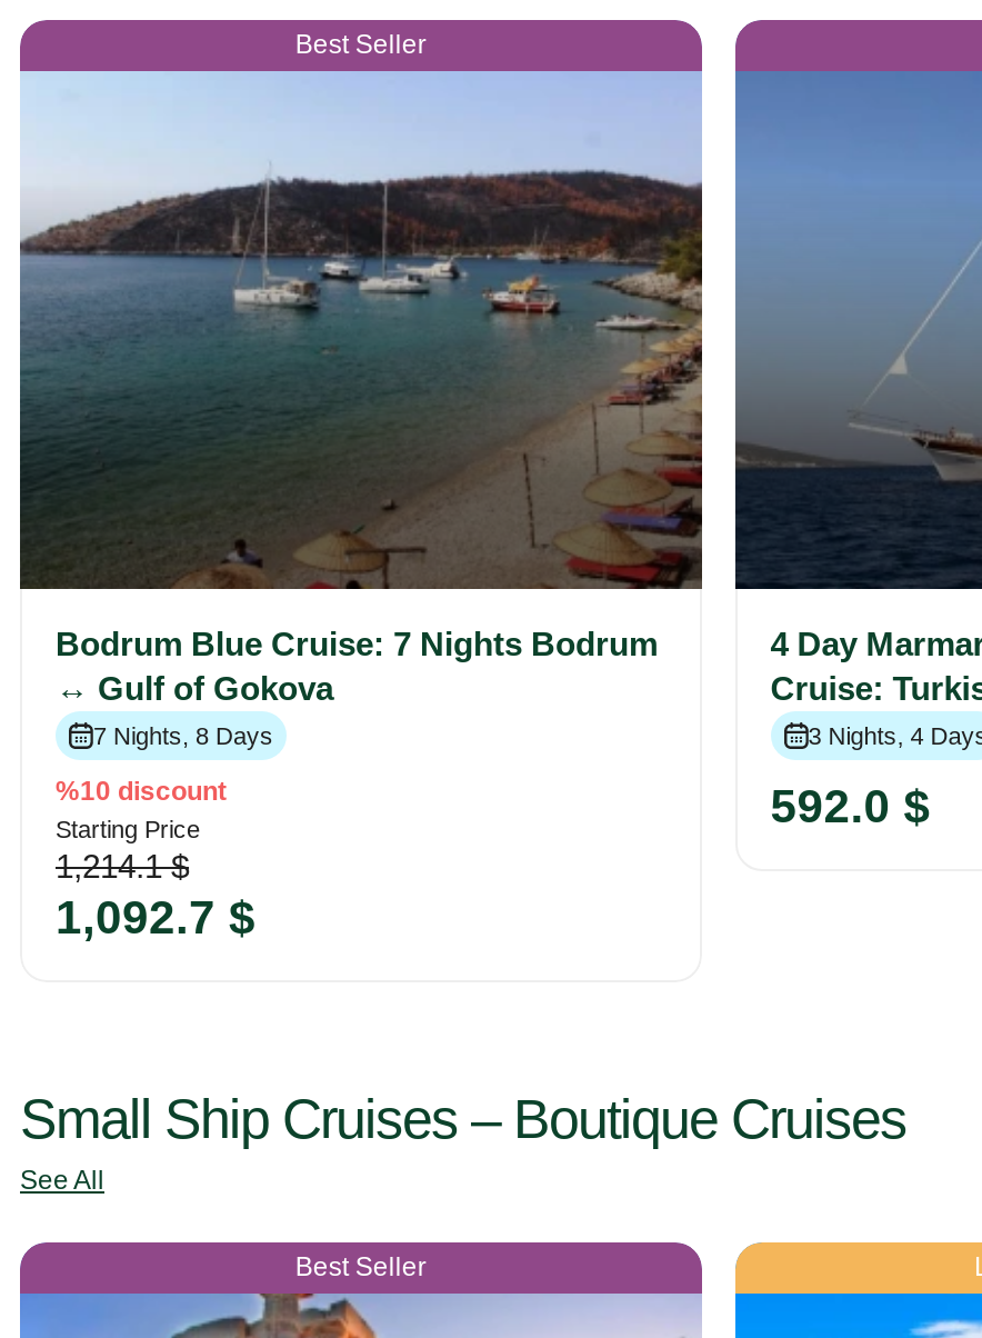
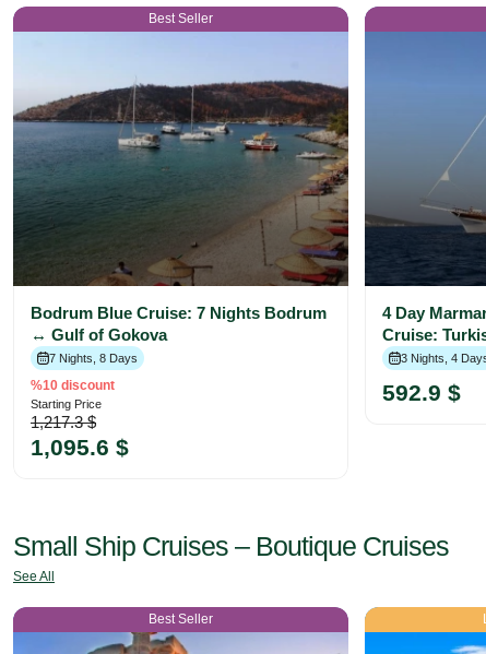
- 592.0 $
+ 592.9 $

- 1,214.1 $
+ 1,217.3 $

- 1,092.7 $
+ 1,095.6 $
